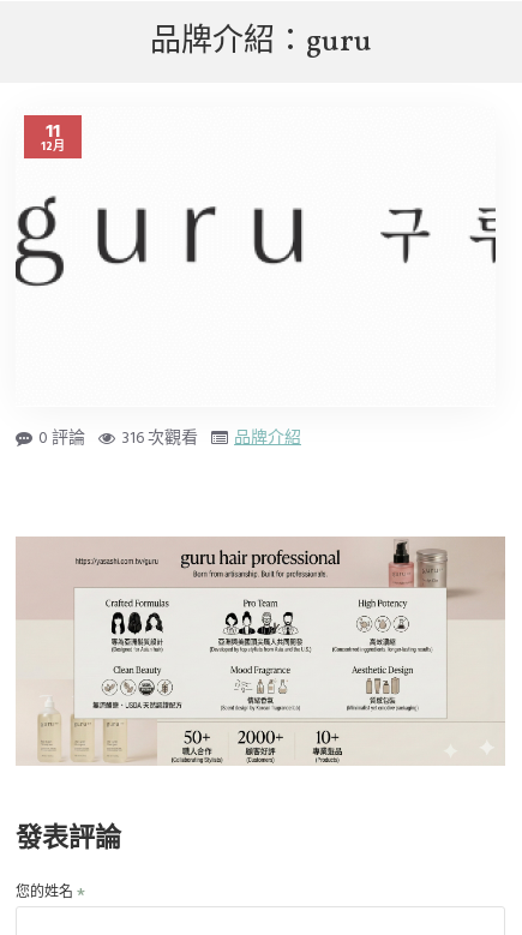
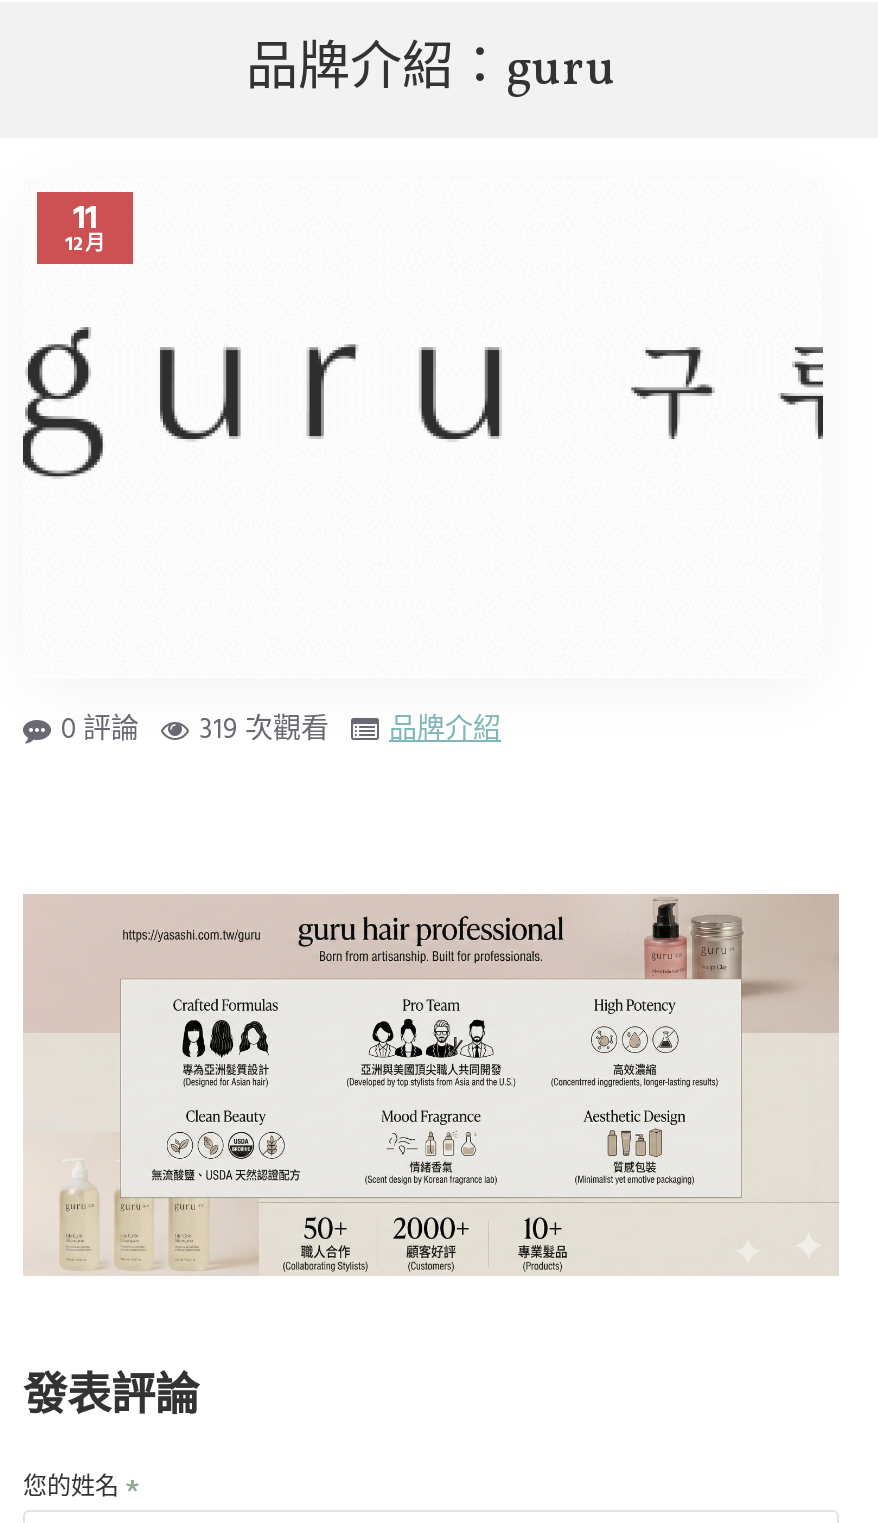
- 0 評論 316 次觀看 品牌介紹
+ 0 評論 319 次觀看 品牌介紹
